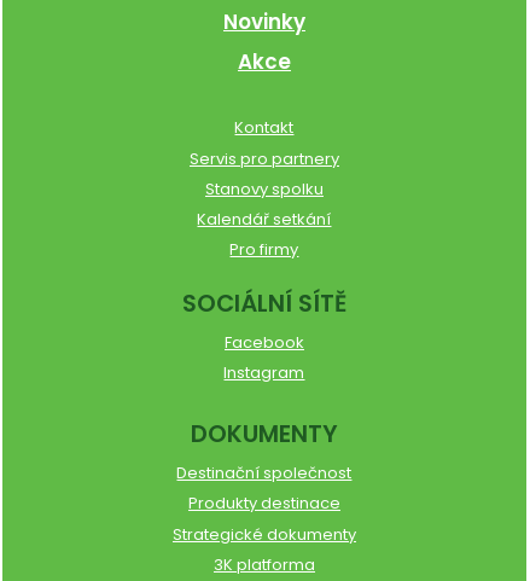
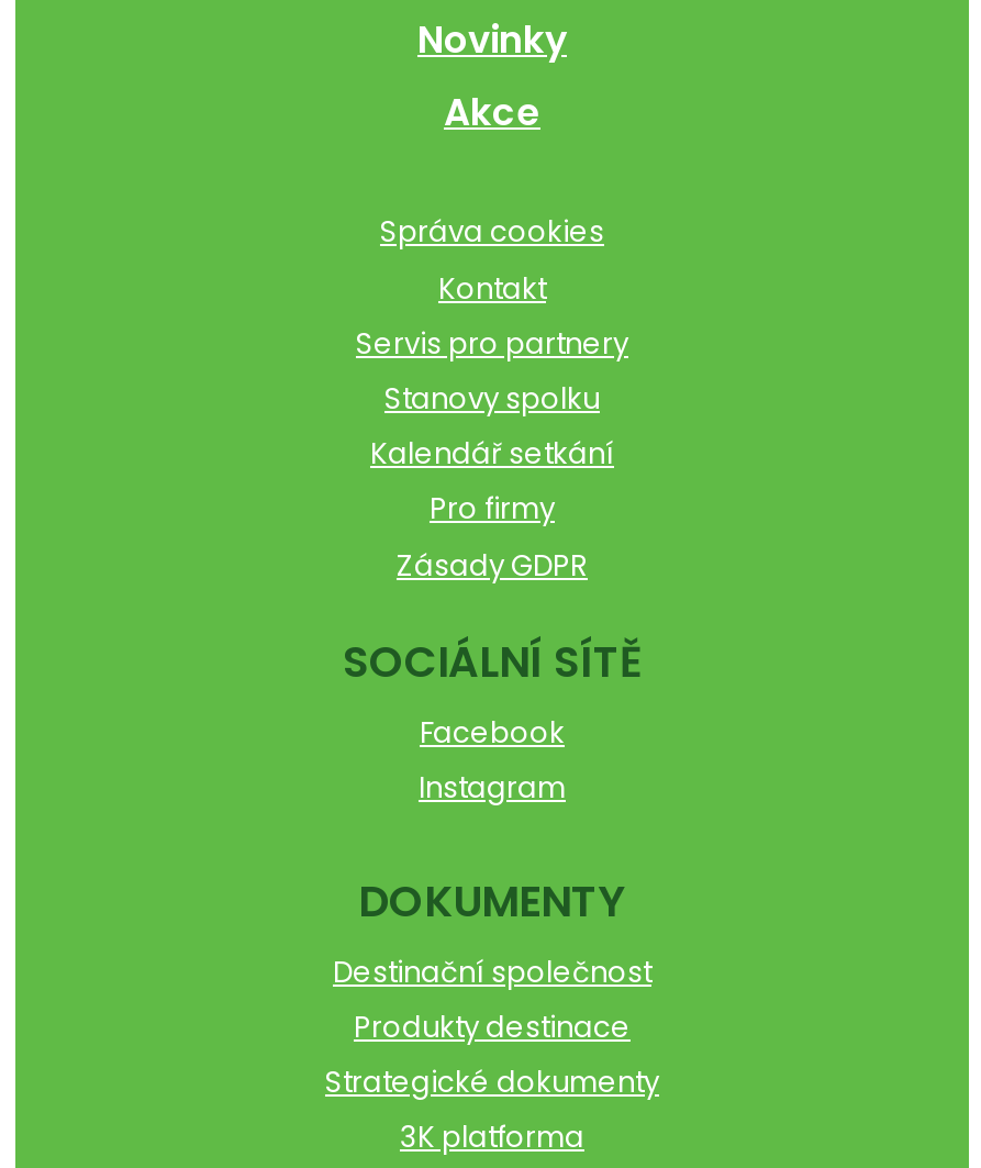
+ Správa cookies

+ Zásady GDPR
